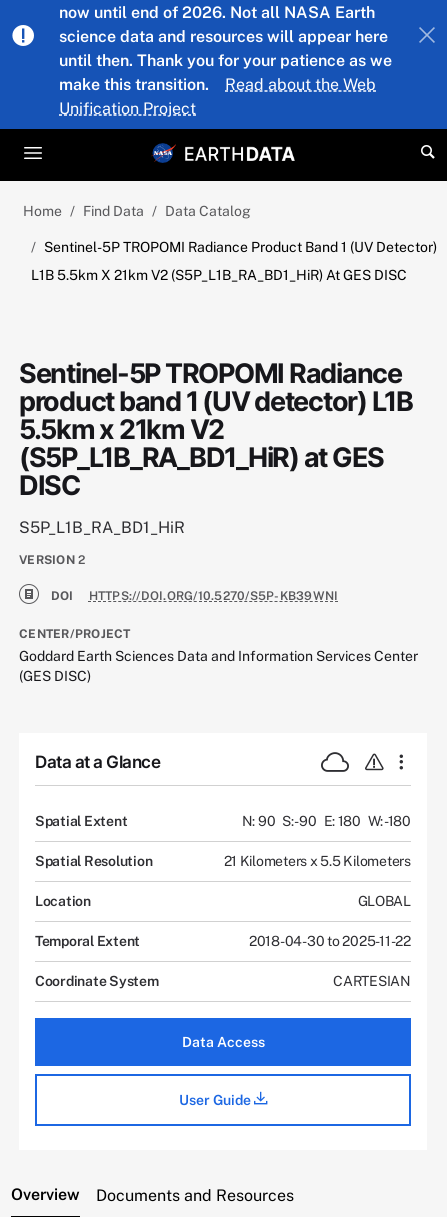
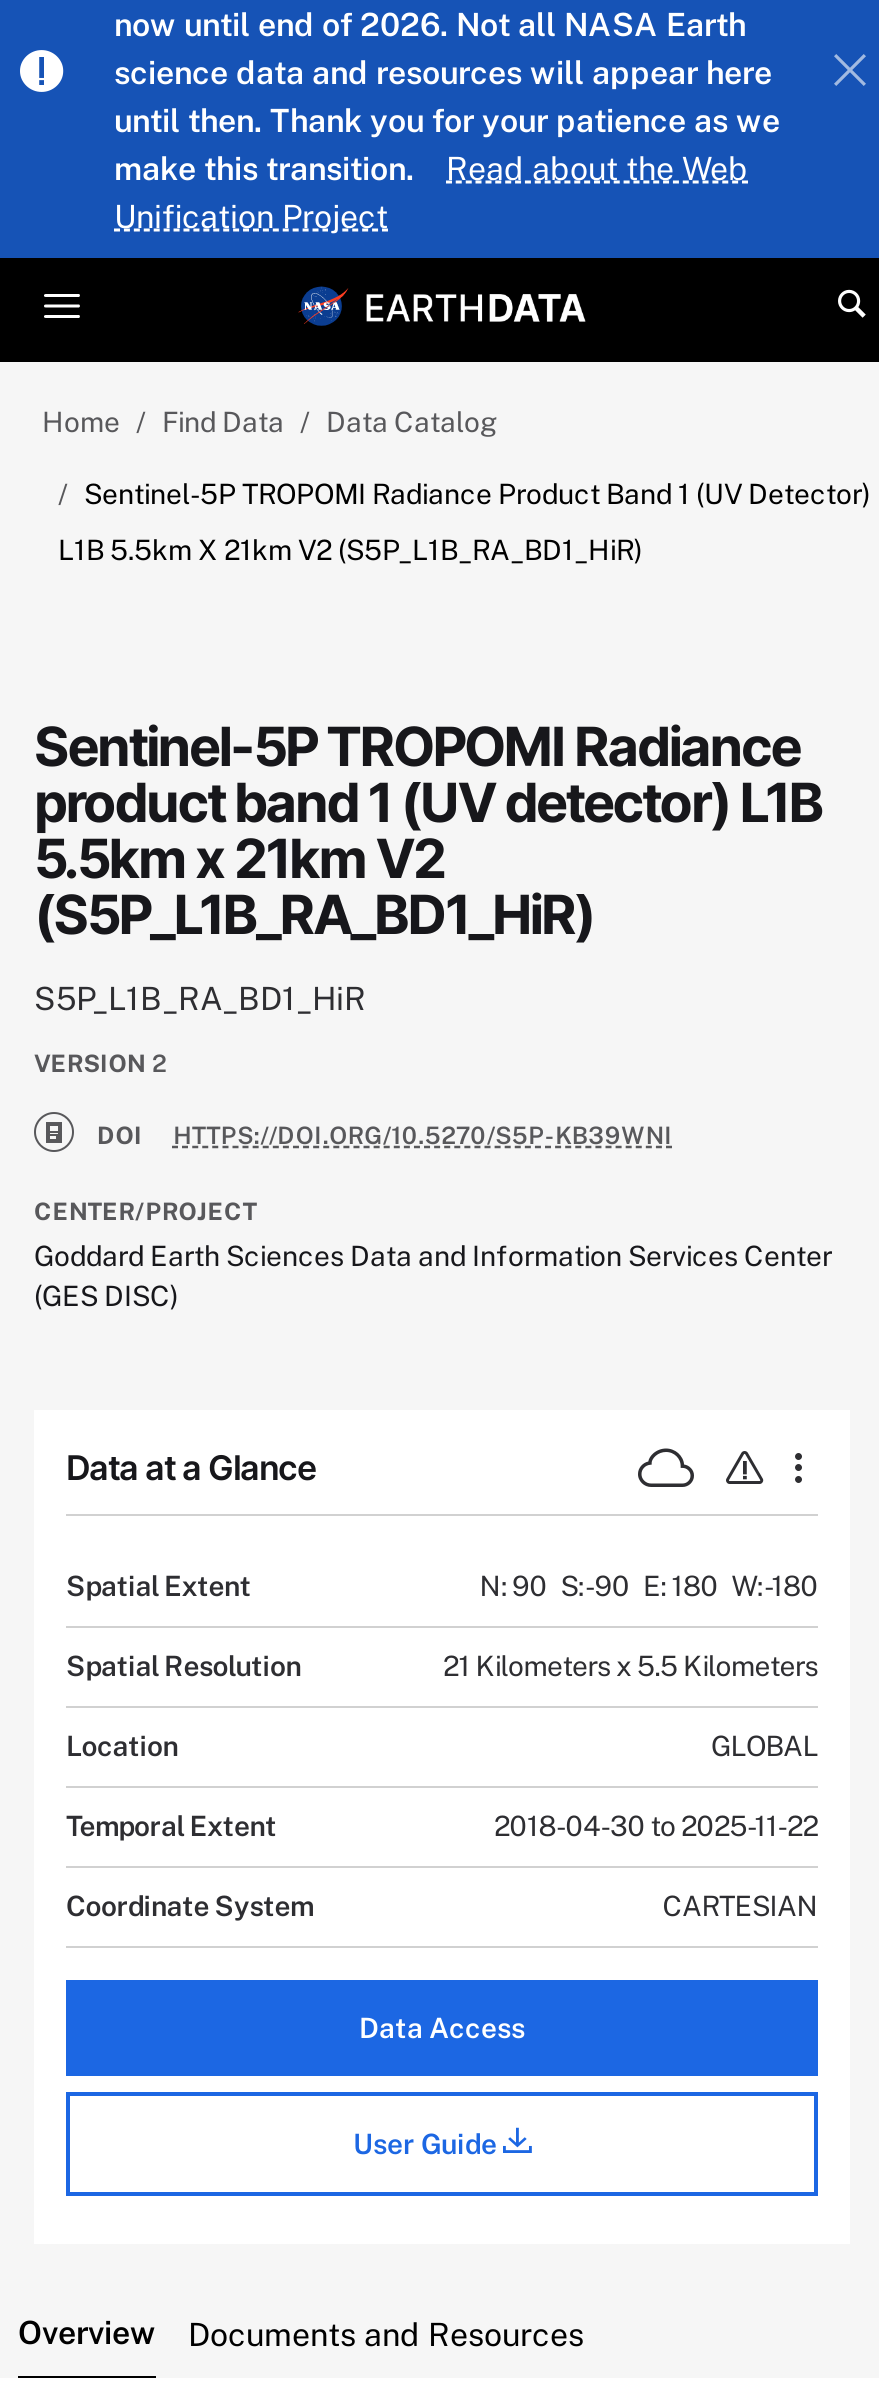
- L1B 5.5km X 21km V2 (S5P_L1B_RA_BD1_HiR) At GES DISC
+ L1B 5.5km X 21km V2 (S5P_L1B_RA_BD1_HiR)

- (S5P_L1B_RA_BD1_HiR) at GES
- DISC
+ (S5P_L1B_RA_BD1_HiR)
